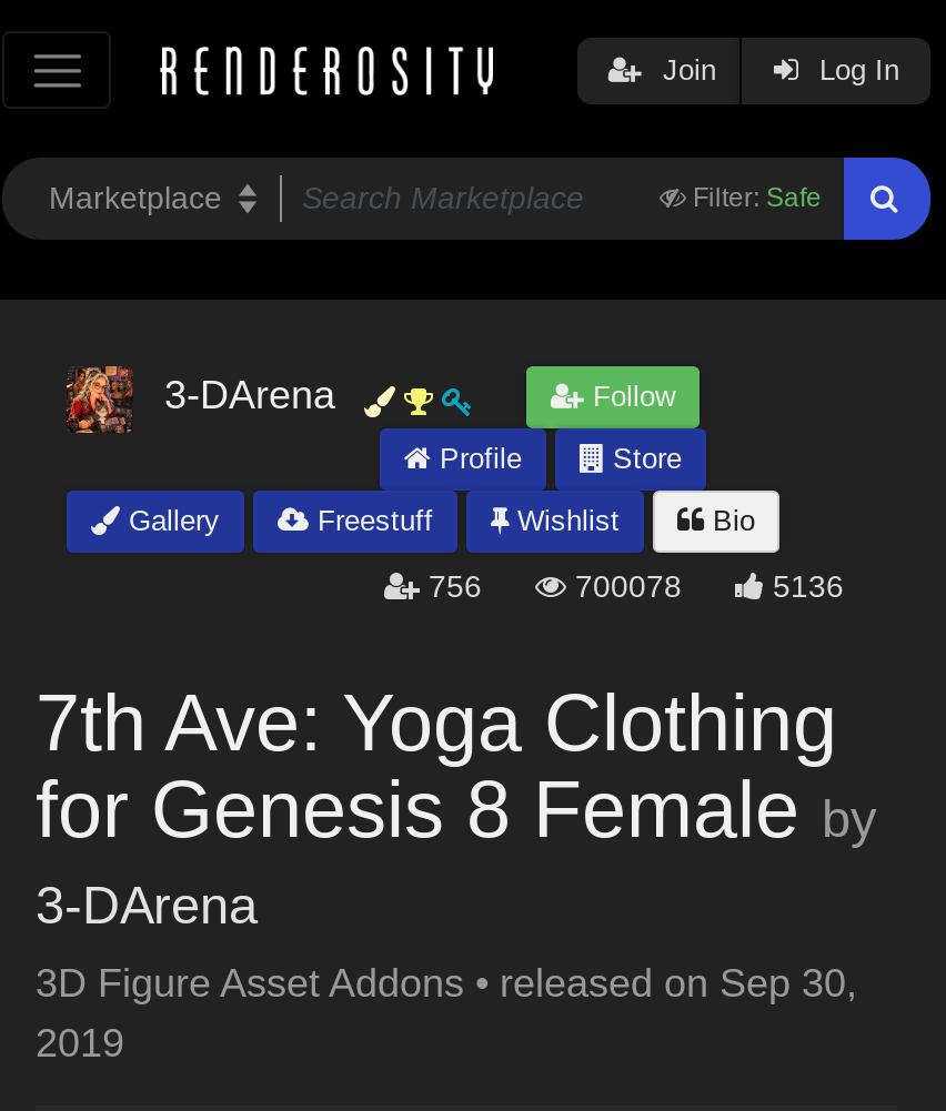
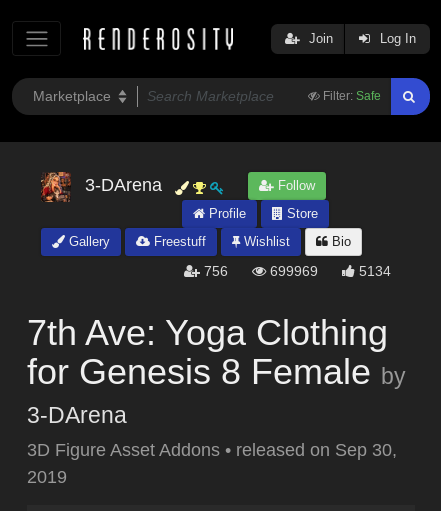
- 700078
+ 699969

- 5136
+ 5134
